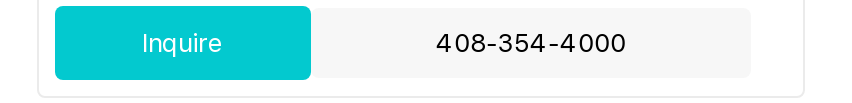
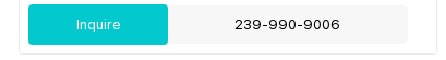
- 408-354-4000
+ 239-990-9006
